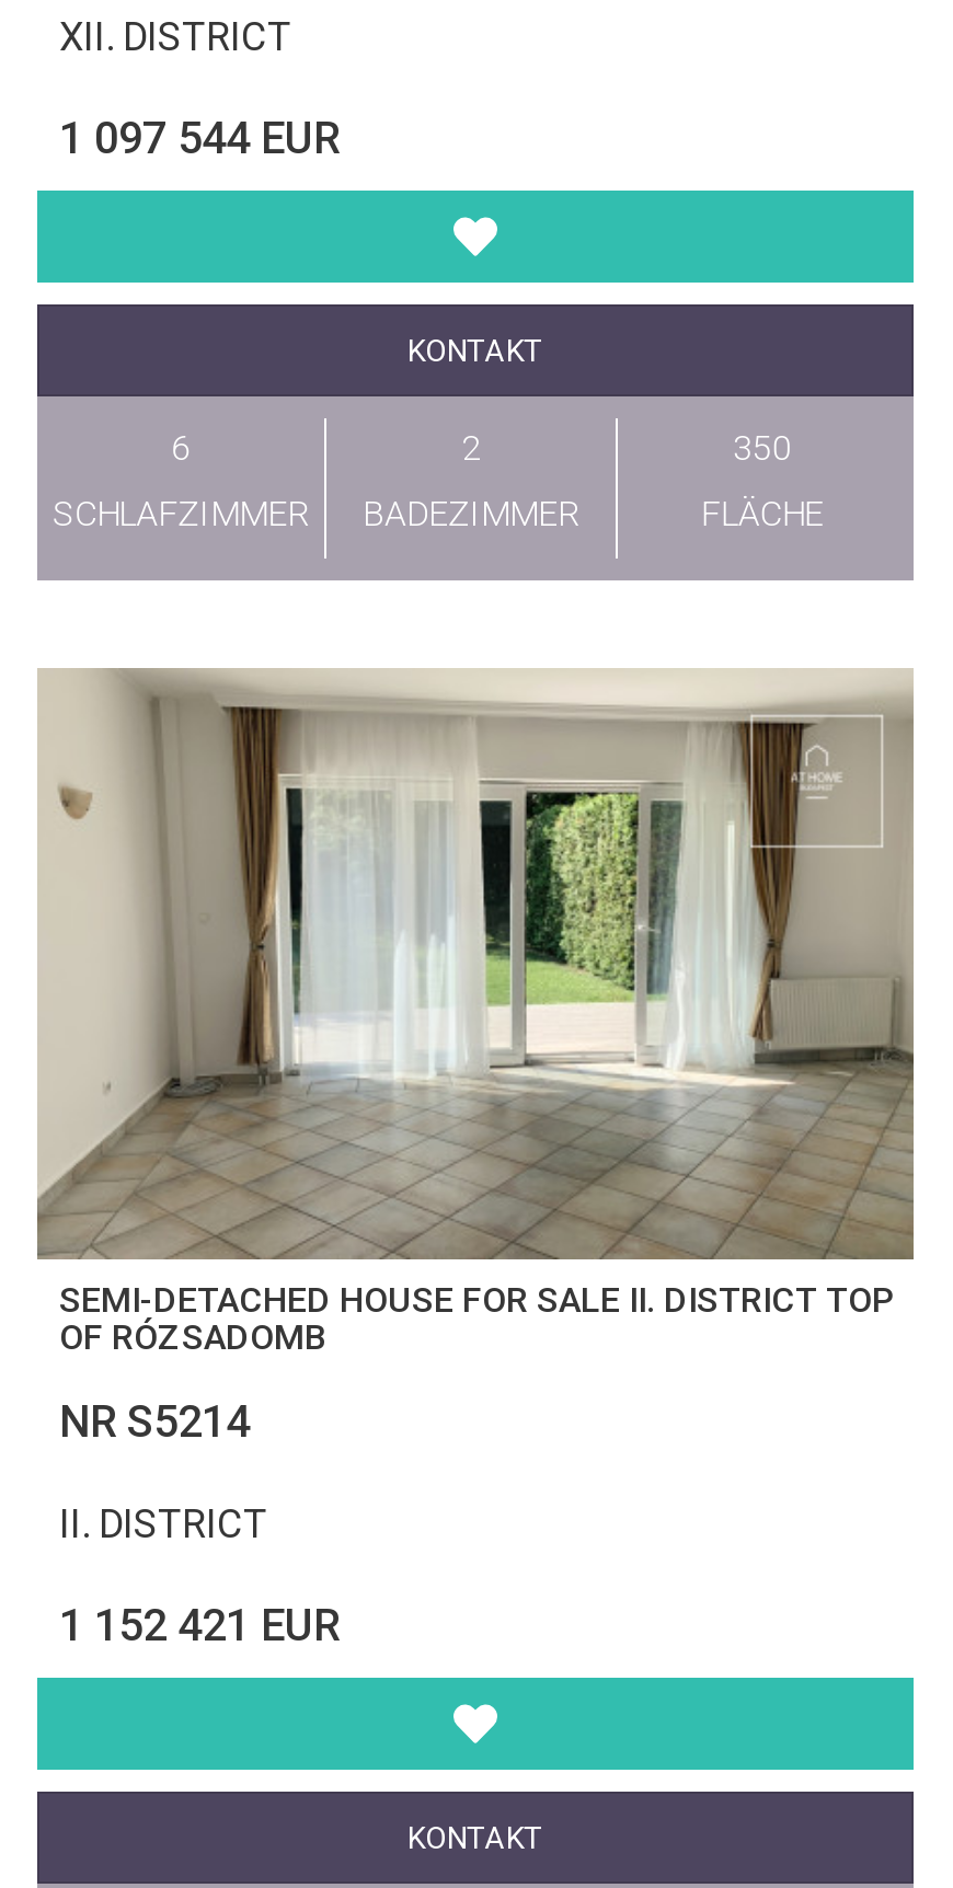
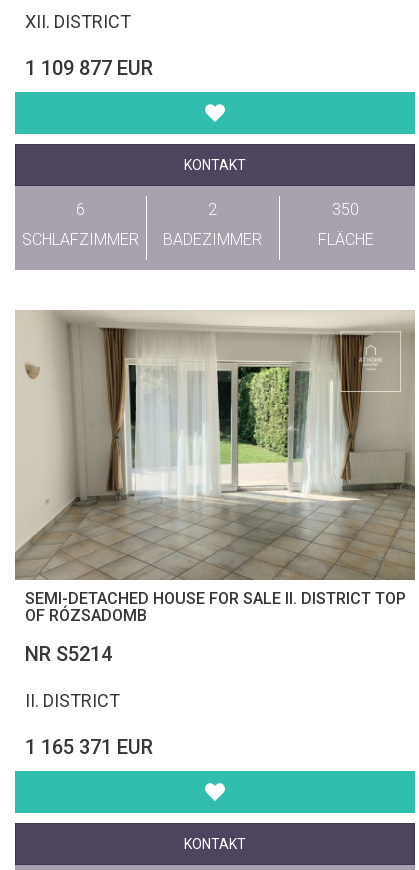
- 1 097 544 EUR
+ 1 109 877 EUR

- 1 152 421 EUR
+ 1 165 371 EUR
